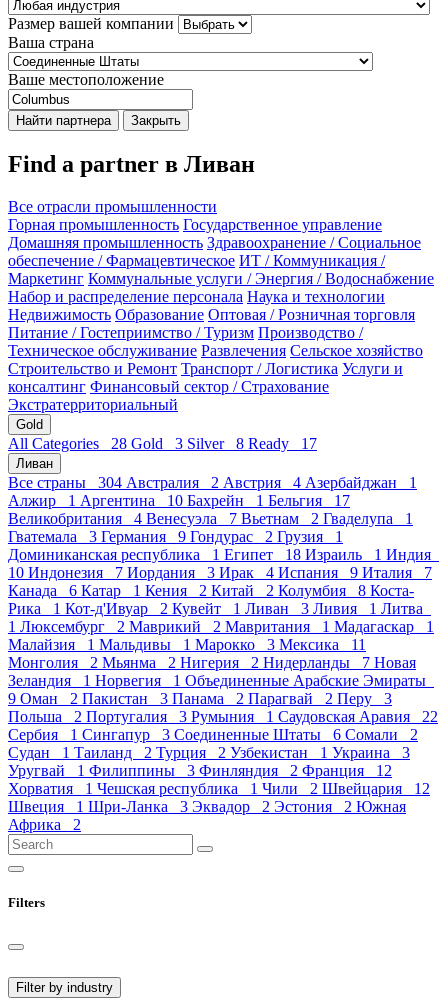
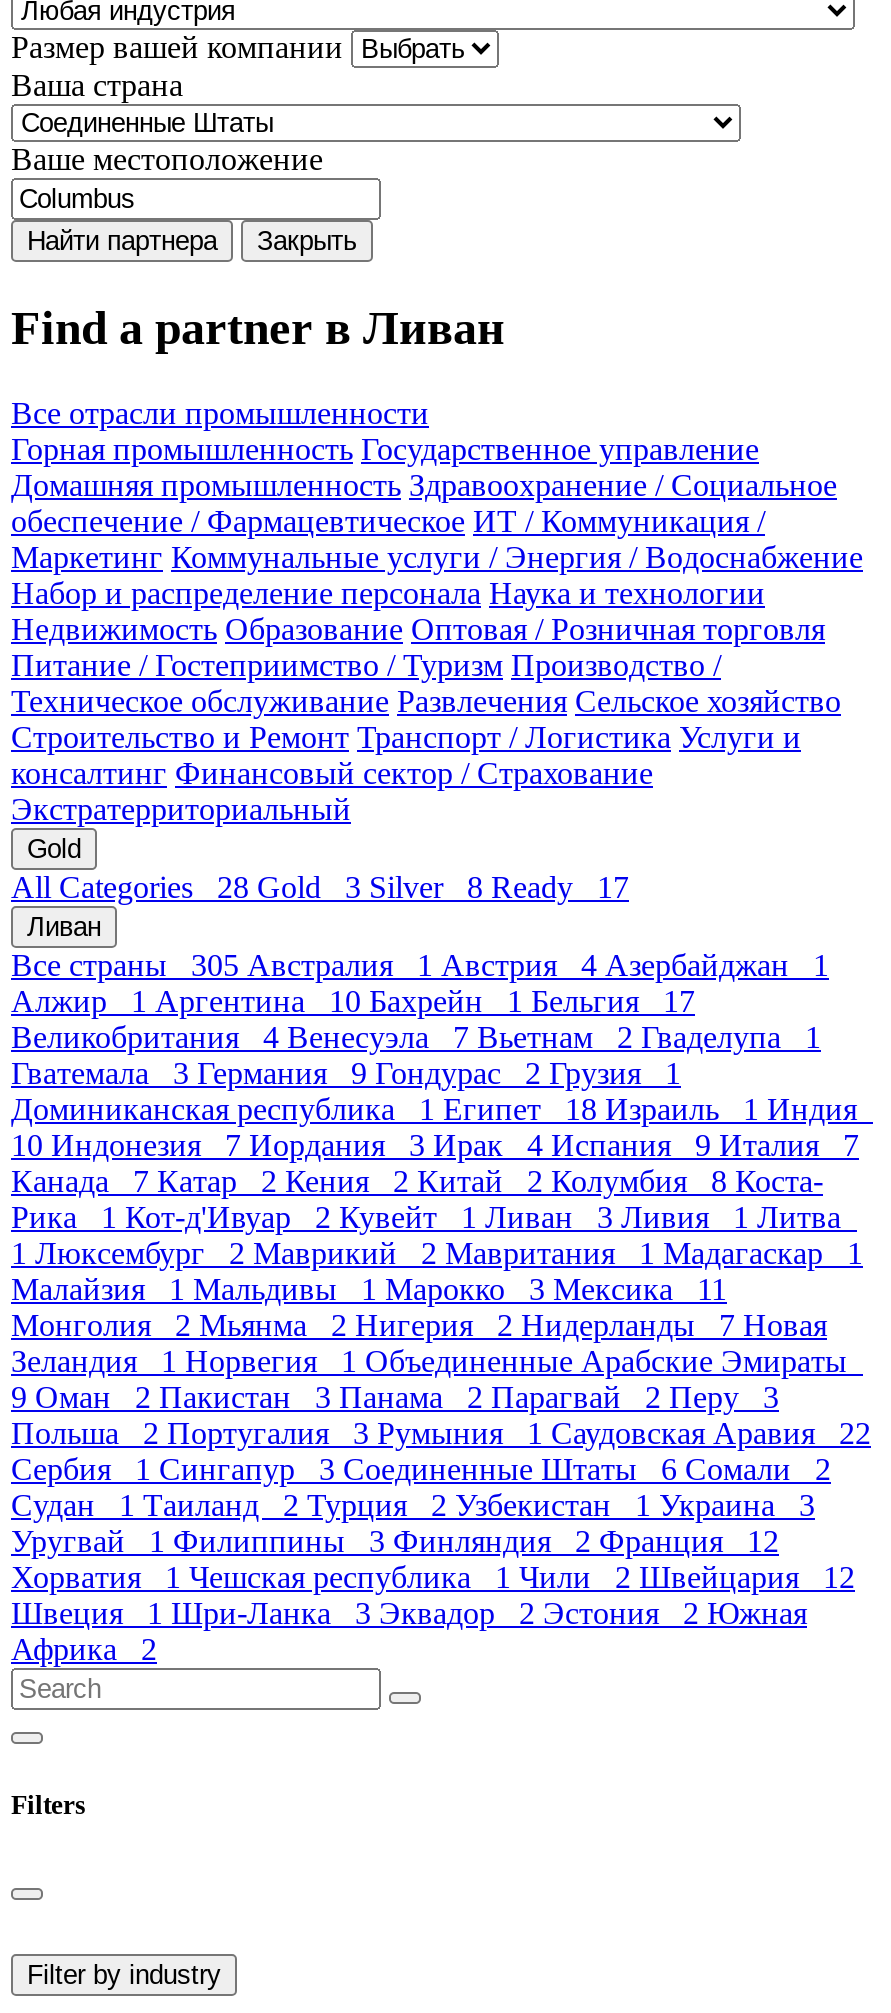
- Все страны 304 Австралия 2 Австрия 4 Азербайджан 1
+ Все страны 305 Австралия 1 Австрия 4 Азербайджан 1

- Канада 6 Катар 1 Кения 2 Китай 2 Колумбия 8 Коста-
+ Канада 7 Катар 2 Кения 2 Китай 2 Колумбия 8 Коста-
